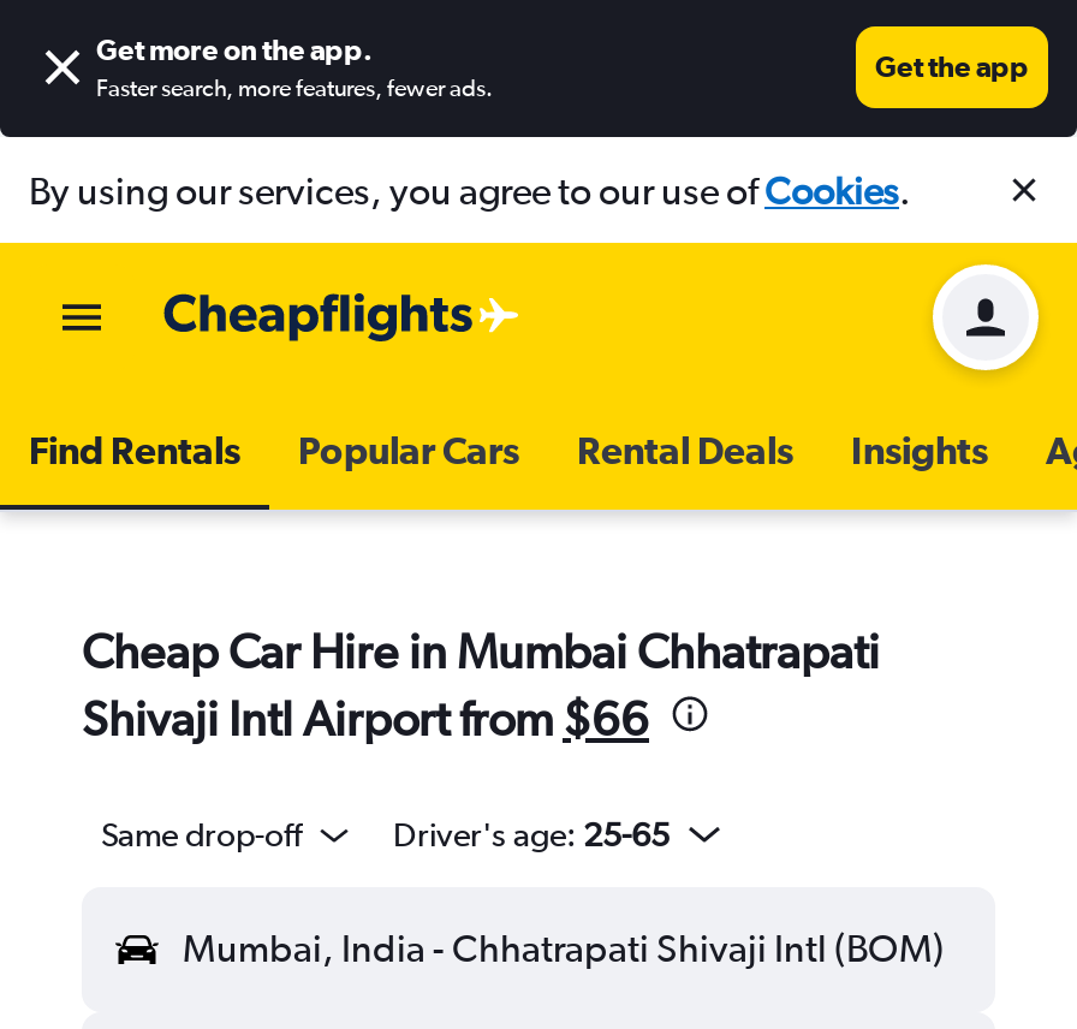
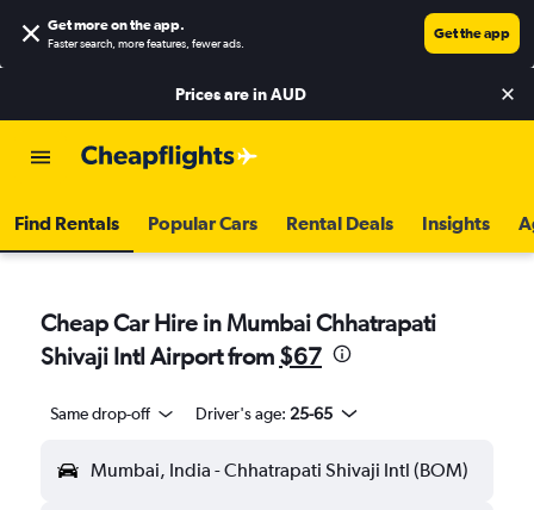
- By using our services, you agree to our use ofCookies.
+ Prices are inAUD

- [image]

- Shivaji Intl Airport from $66
+ Shivaji Intl Airport from $67
